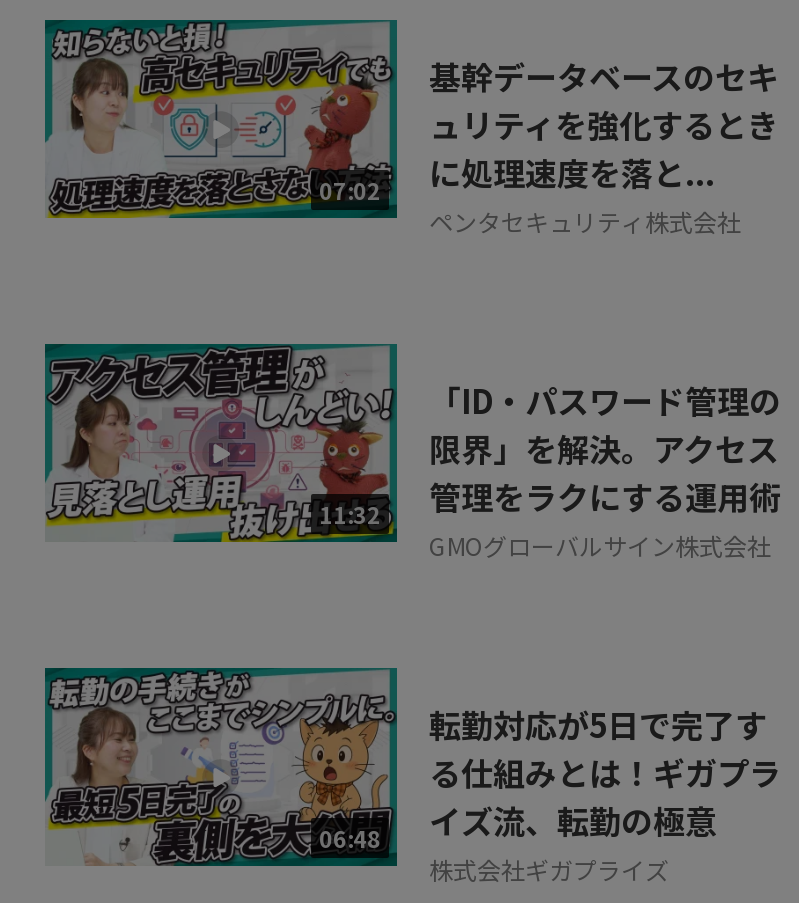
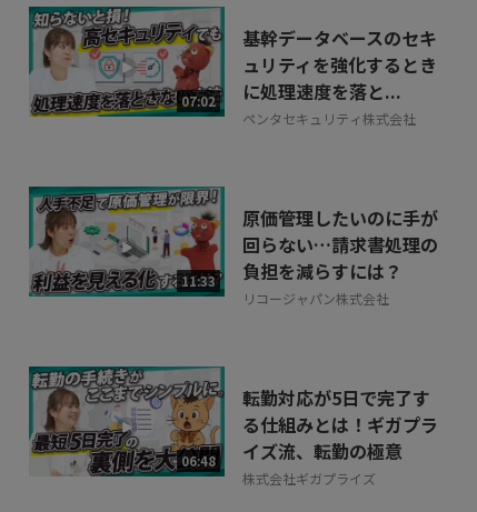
- [image]
- 11:32
+ [image]
+ 11:33

- 「ID・パスワード管理の
- 限界」を解決。アクセス
- 管理をラクにする運用術
- GMOグローバルサイン株式会社
+ 原価管理したいのに手が
+ 回らない…請求書処理の
+ 負担を減らすには？
+ リコージャパン株式会社
